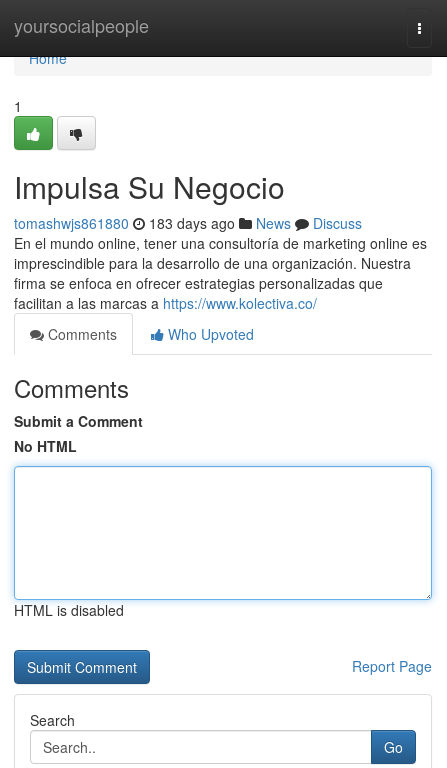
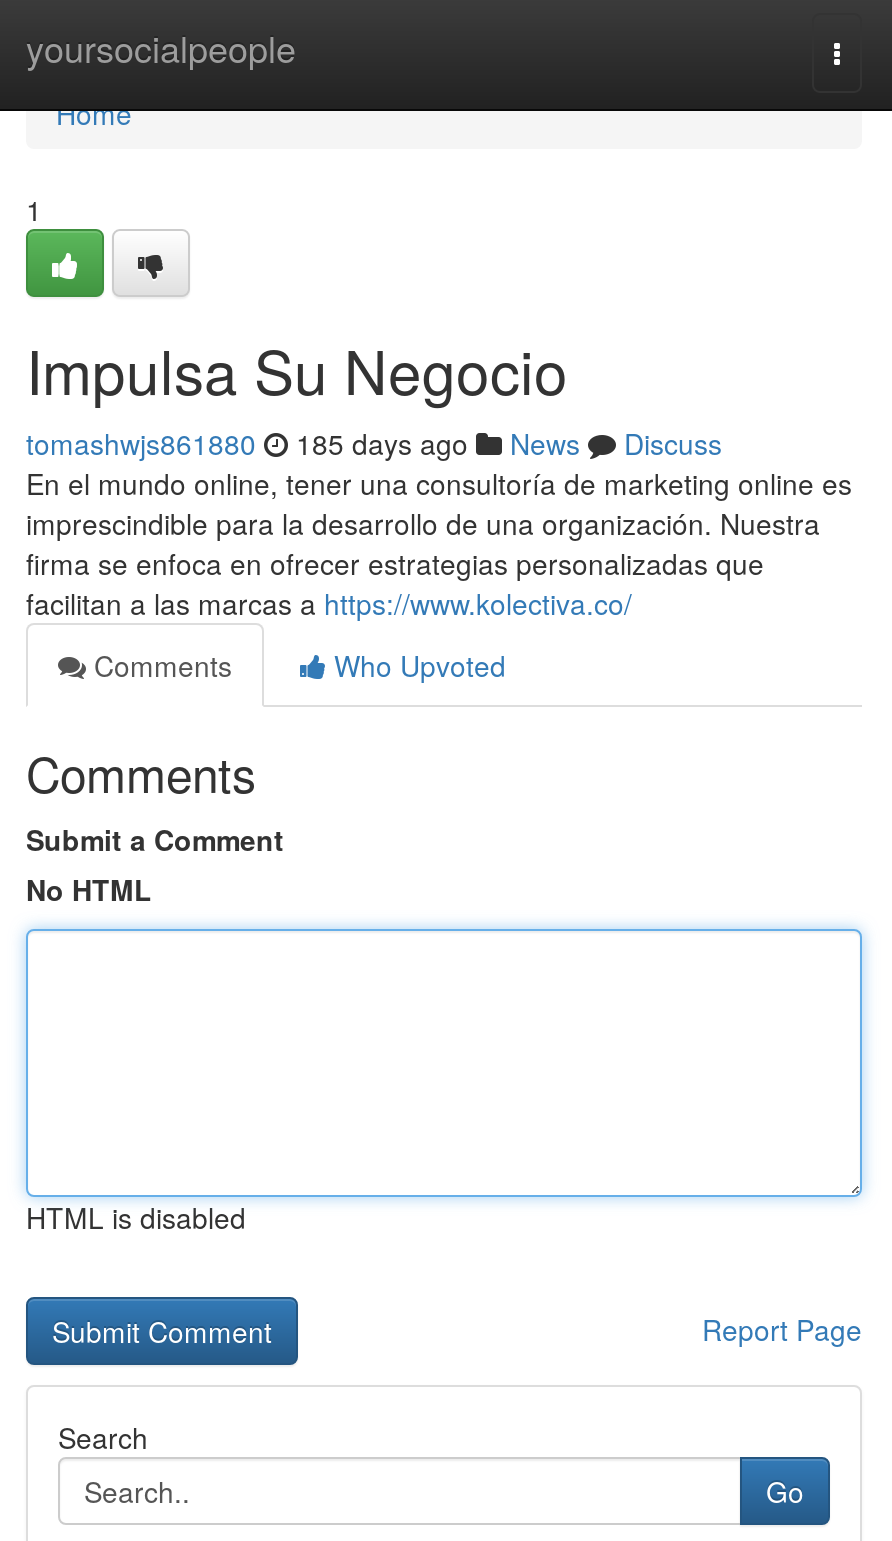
- tomashwjs861880 183 days ago News Discuss
+ tomashwjs861880 185 days ago News Discuss
